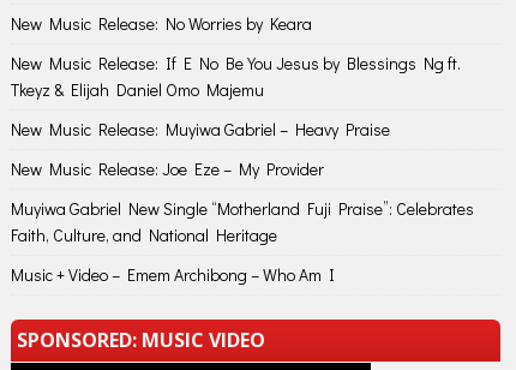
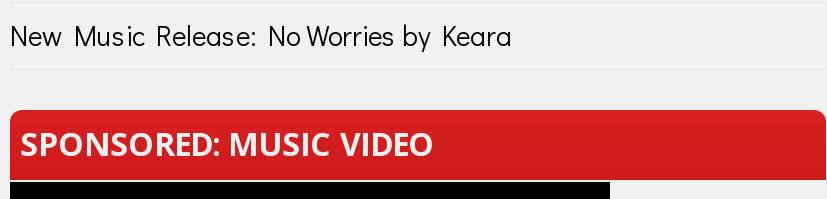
- New Music Release: If E No Be You Jesus by Blessings Ng ft.
- Tkeyz & Elijah Daniel Omo Majemu
- New Music Release: Muyiwa Gabriel – Heavy Praise
- New Music Release: Joe Eze – My Provider
- Muyiwa Gabriel New Single “Motherland Fuji Praise”: Celebrates
- Faith, Culture, and National Heritage
- Music + Video – Emem Archibong – Who Am I
